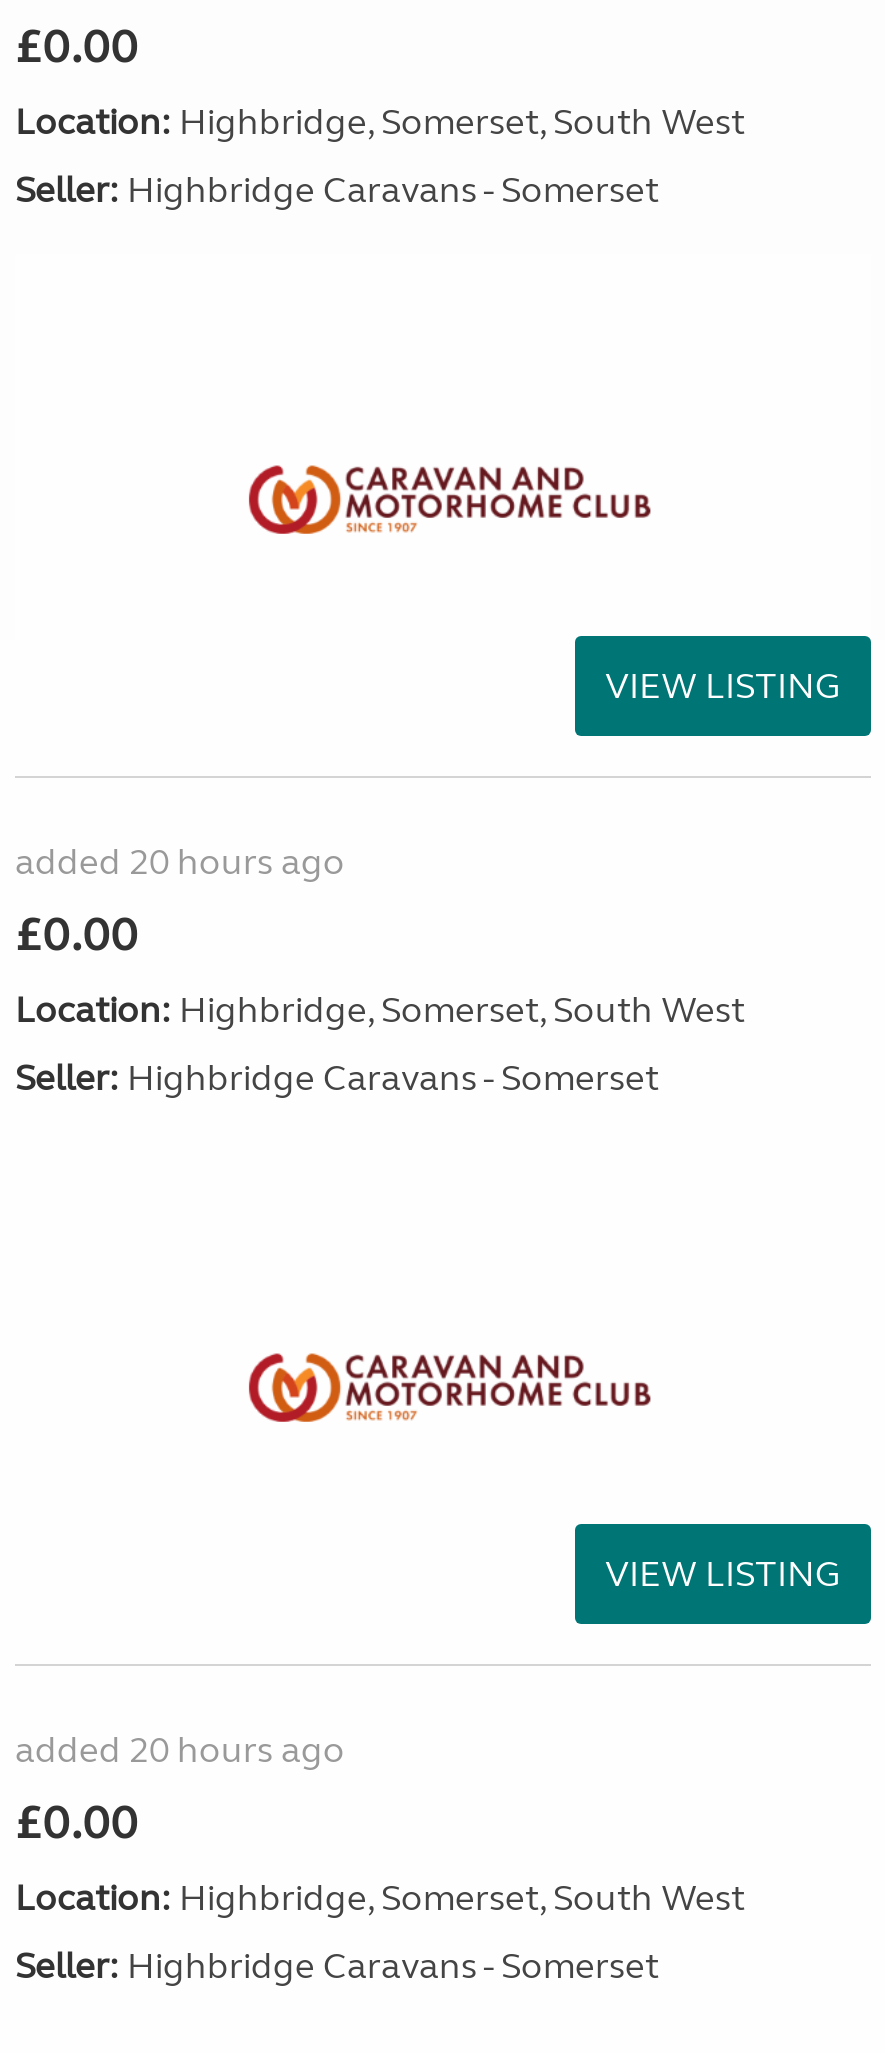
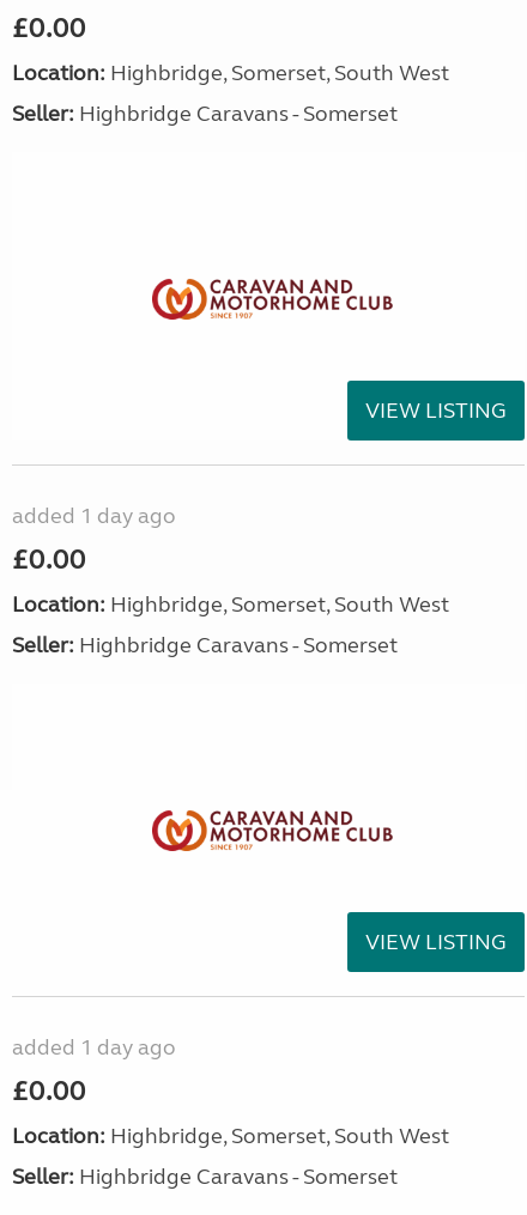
- added 20 hours ago
+ added 1 day ago

- added 20 hours ago
+ added 1 day ago
